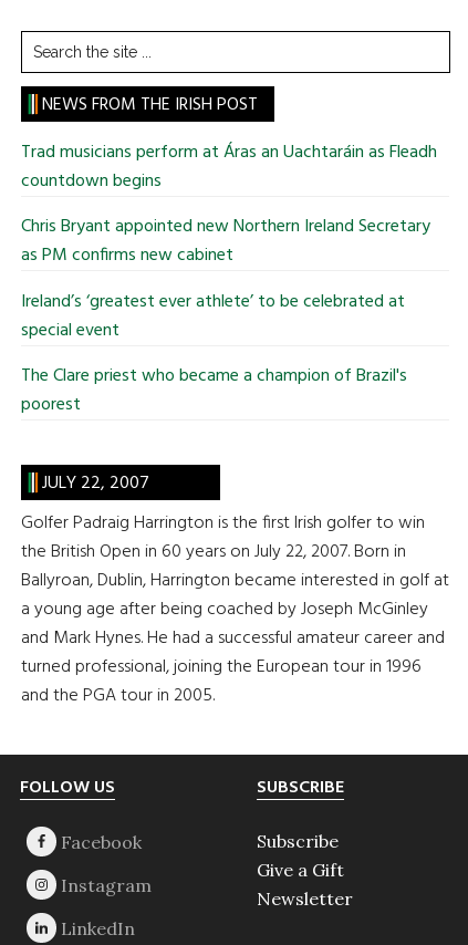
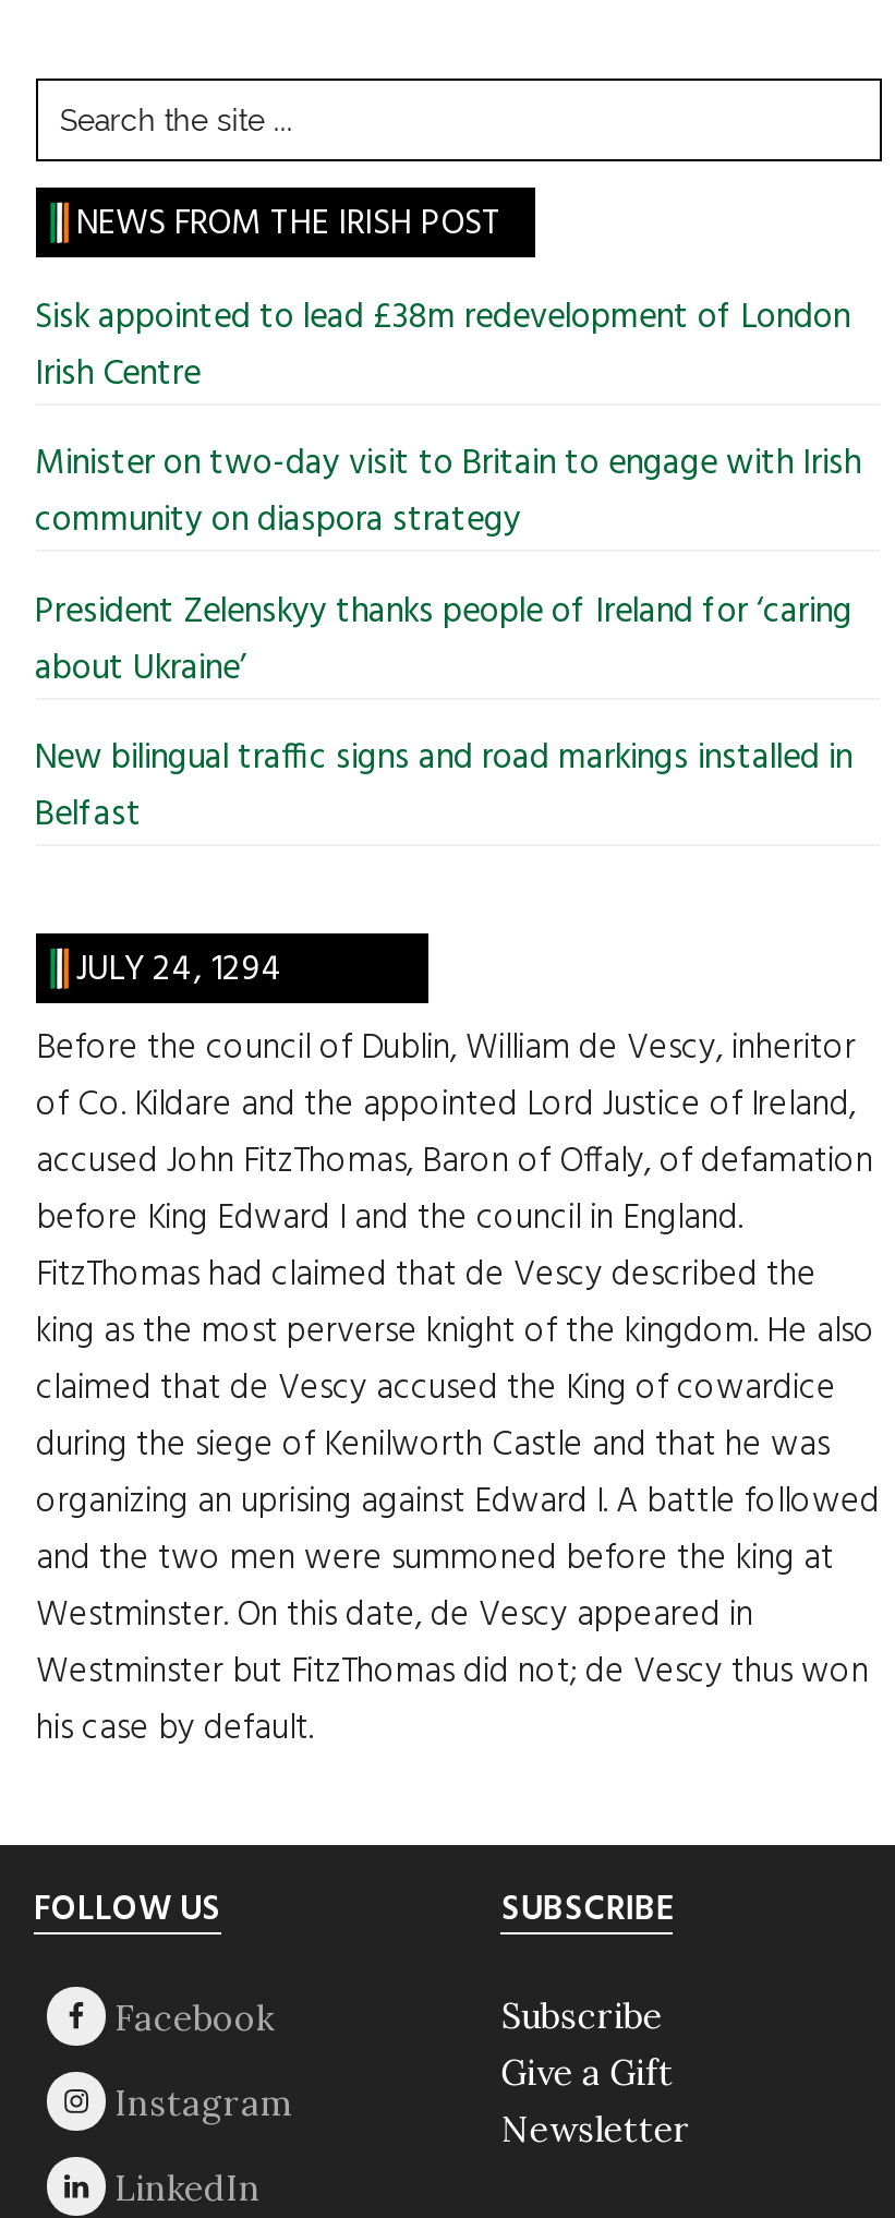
- Trad musicians perform at Áras an Uachtaráin as Fleadh
- countdown begins
+ Sisk appointed to lead £38m redevelopment of London
+ Irish Centre

- Chris Bryant appointed new Northern Ireland Secretary
- as PM confirms new cabinet
+ Minister on two-day visit to Britain to engage with Irish
+ community on diaspora strategy

- Ireland’s ‘greatest ever athlete’ to be celebrated at
- special event
+ President Zelenskyy thanks people of Ireland for ‘caring
+ about Ukraine’

- The Clare priest who became a champion of Brazil's
- poorest
+ New bilingual traffic signs and road markings installed in
+ Belfast

- JULY 22, 2007
- Golfer Padraig Harrington is the first Irish golfer to win
- the British Open in 60 years on July 22, 2007. Born in
- Ballyroan, Dublin, Harrington became interested in golf at
- a young age after being coached by Joseph McGinley
- and Mark Hynes. He had a successful amateur career and
- turned professional, joining the European tour in 1996
- and the PGA tour in 2005.
+ JULY 24, 1294
+ Before the council of Dublin, William de Vescy, inheritor
+ of Co. Kildare and the appointed Lord Justice of Ireland,
+ accused John FitzThomas, Baron of Offaly, of defamation
+ before King Edward I and the council in England.
+ FitzThomas had claimed that de Vescy described the
+ king as the most perverse knight of the kingdom. He also
+ claimed that de Vescy accused the King of cowardice
+ during the siege of Kenilworth Castle and that he was
+ organizing an uprising against Edward I. A battle followed
+ and the two men were summoned before the king at
+ Westminster. On this date, de Vescy appeared in
+ Westminster but FitzThomas did not; de Vescy thus won
+ his case by default.
